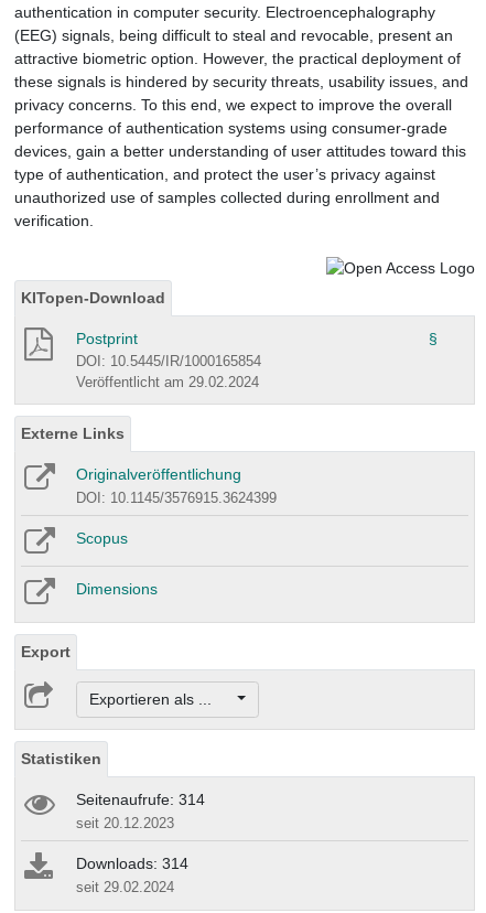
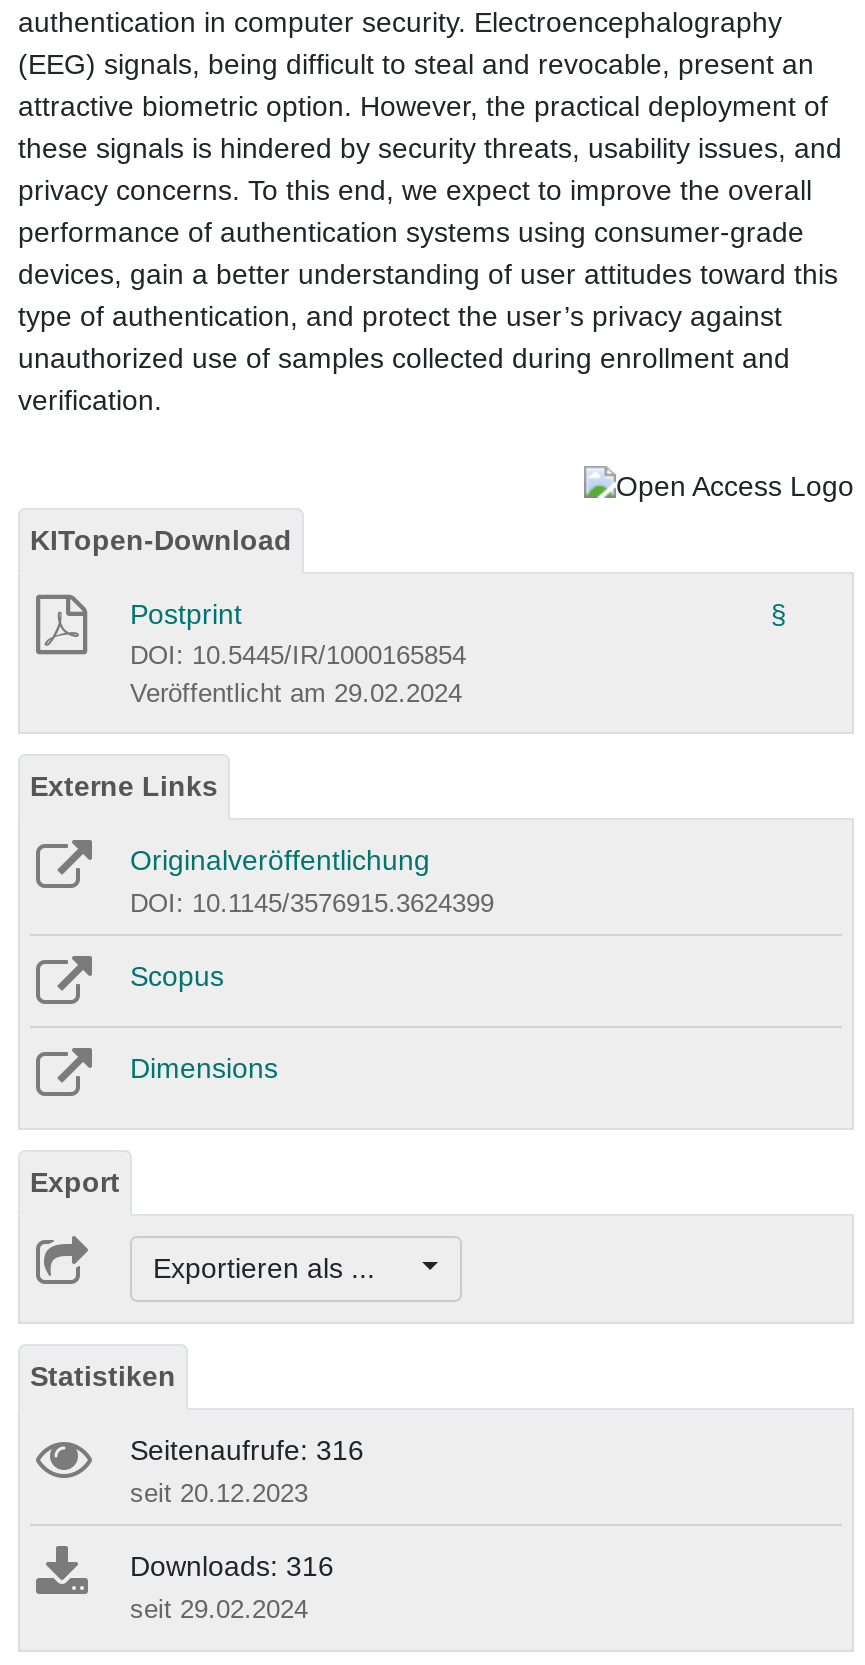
- Seitenaufrufe: 314
+ Seitenaufrufe: 316

- Downloads: 314
+ Downloads: 316
